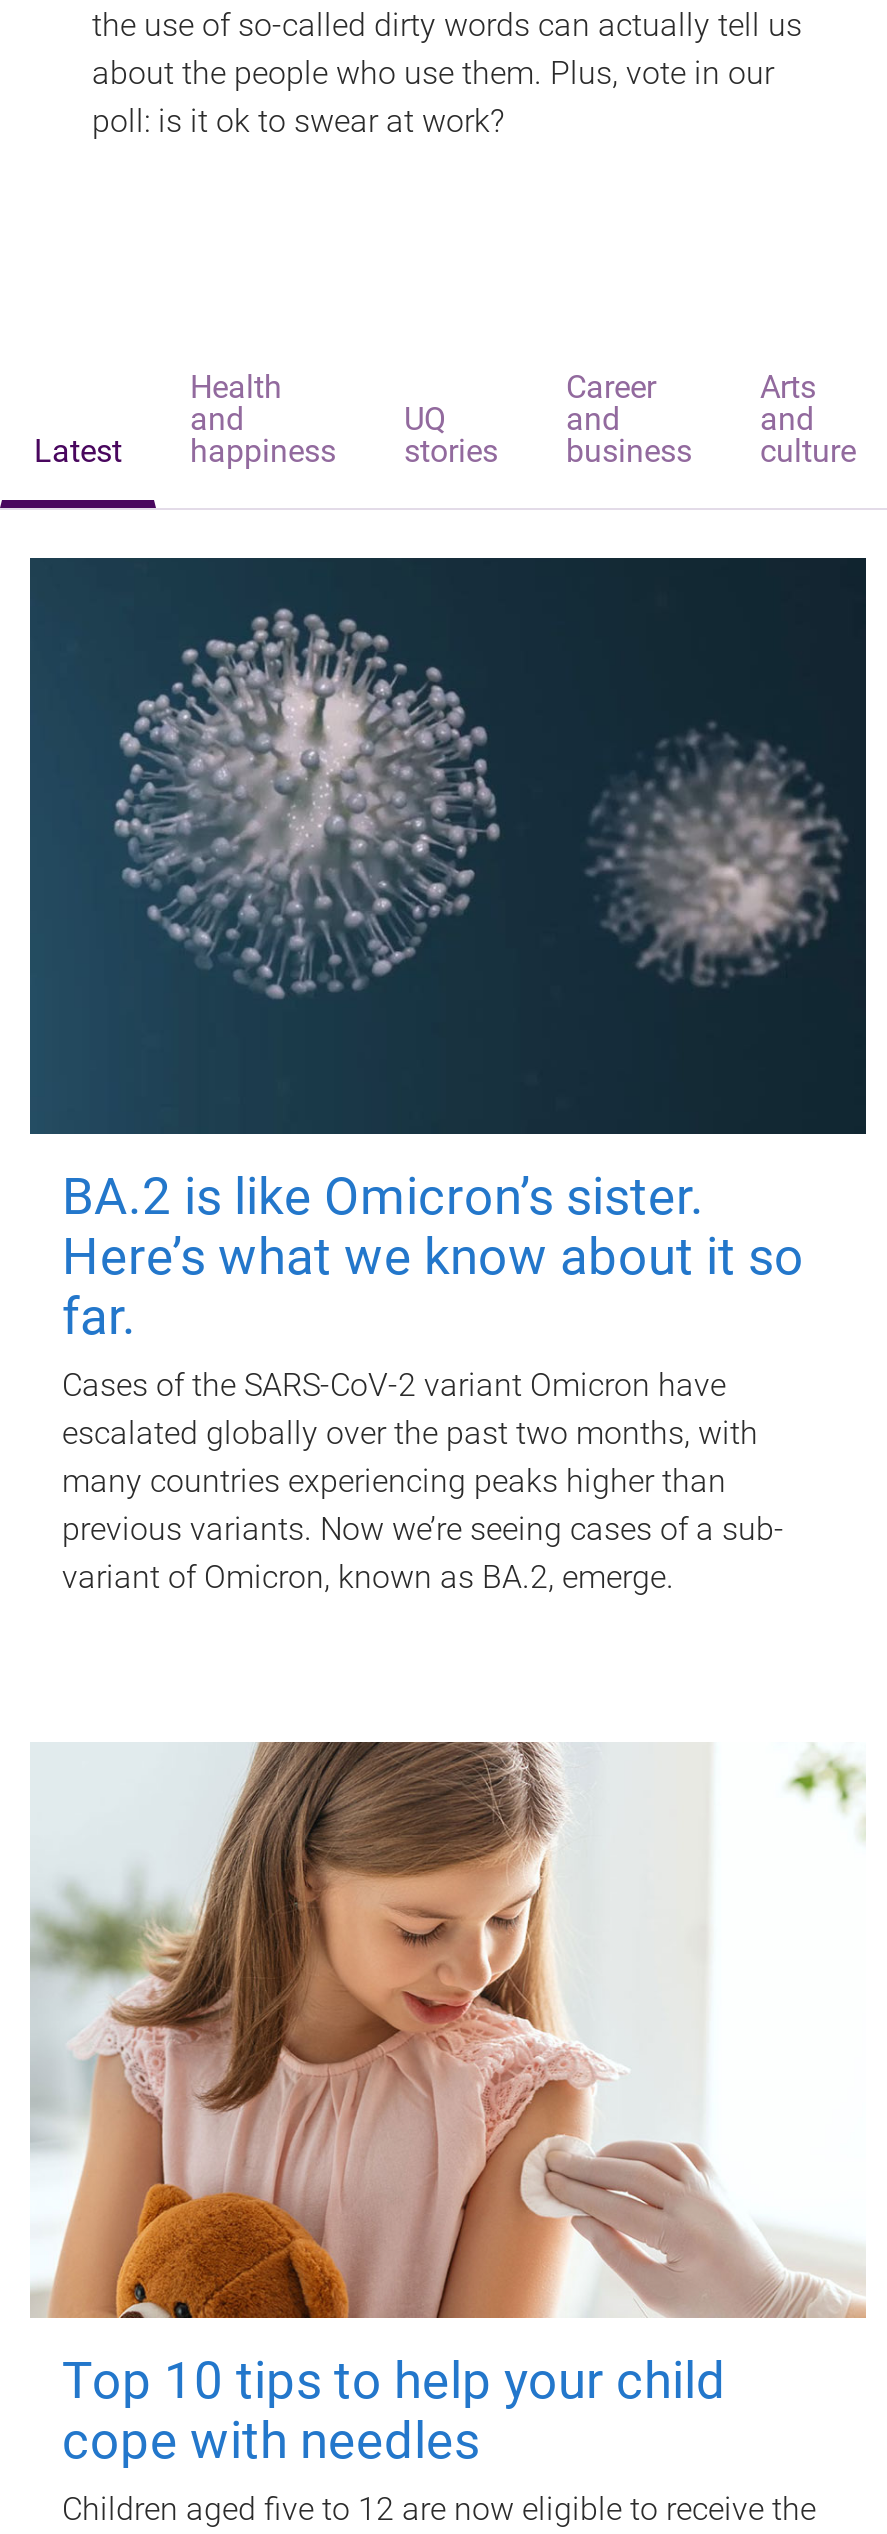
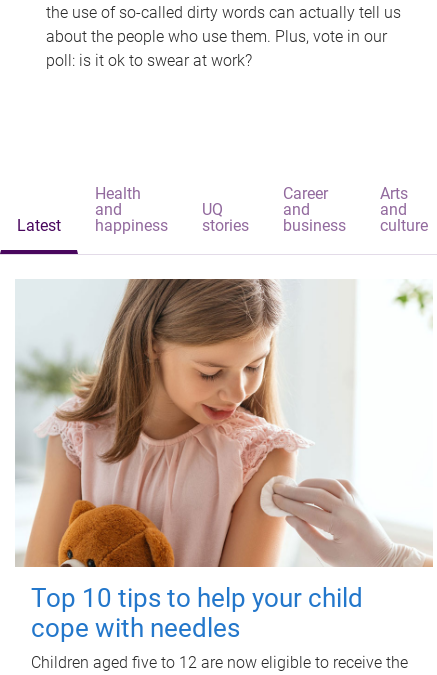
- [image]
- BA.2 is like Omicron’s sister.
- Here’s what we know about it so
- far.
- Cases of the SARS-CoV-2 variant Omicron have
- escalated globally over the past two months, with
- many countries experiencing peaks higher than
- previous variants. Now we’re seeing cases of a sub-
- variant of Omicron, known as BA.2, emerge.
